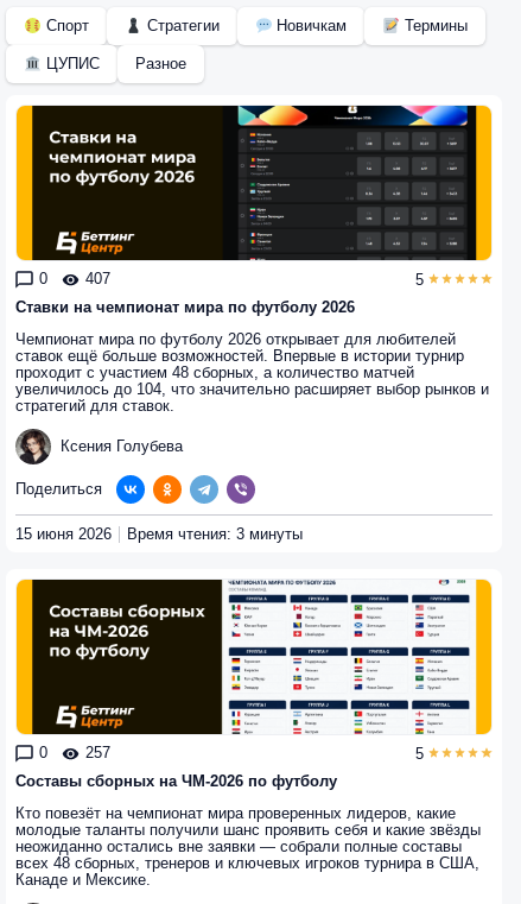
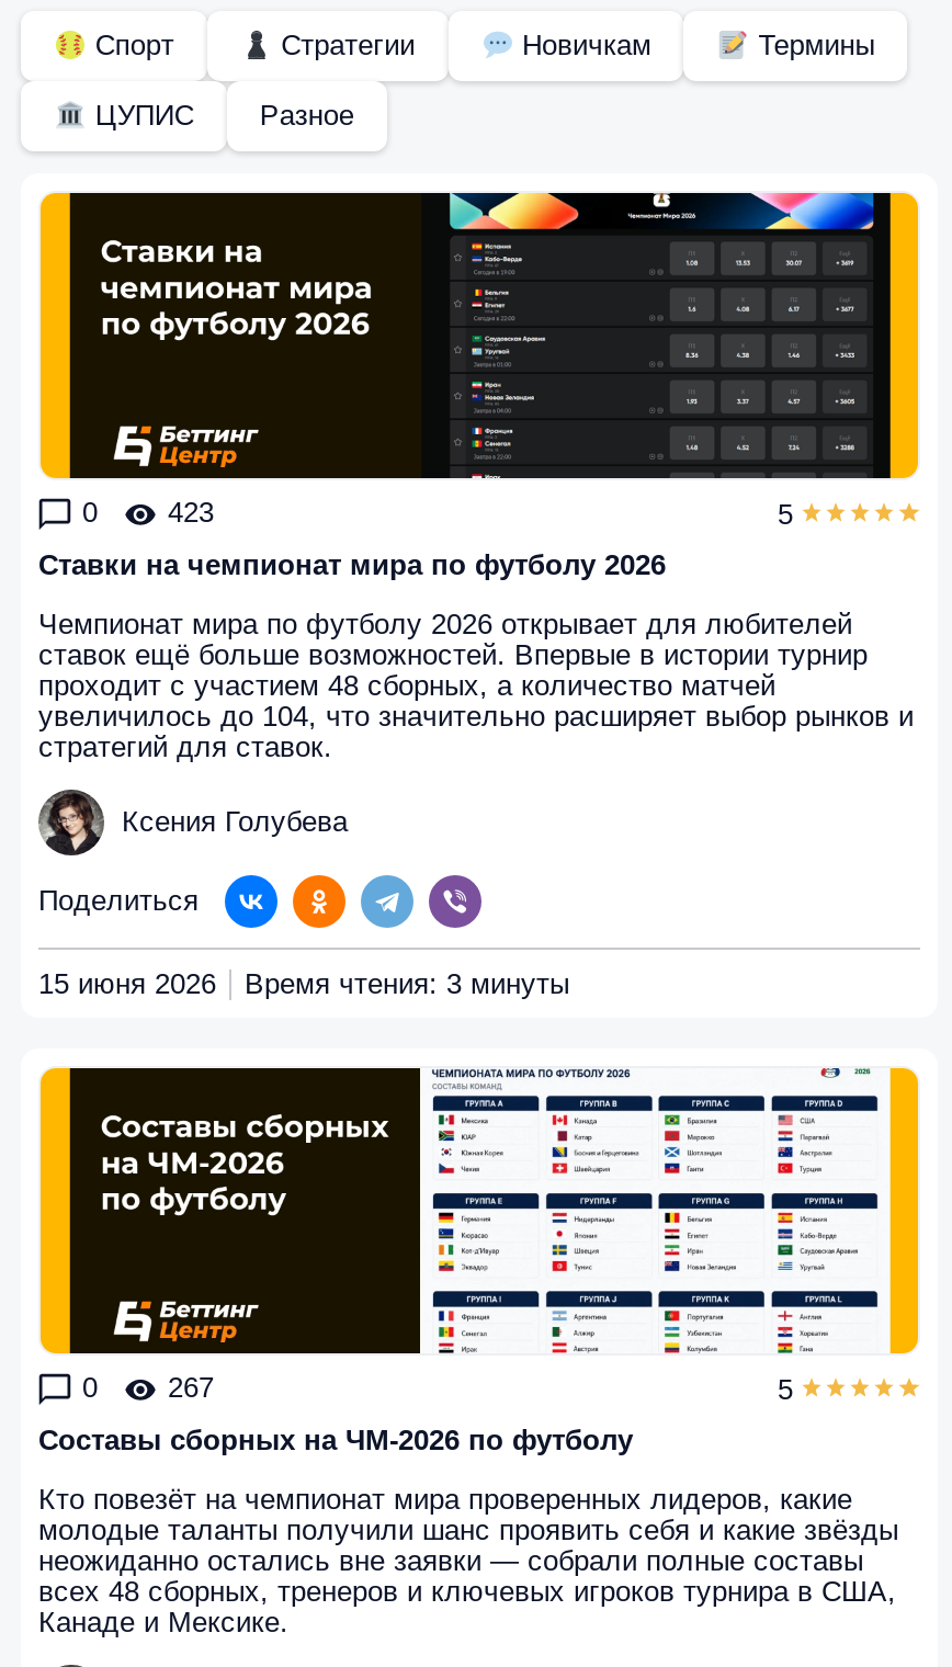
- 407
+ 423

- 257
+ 267
